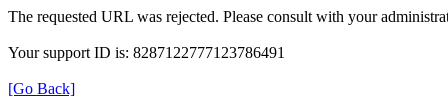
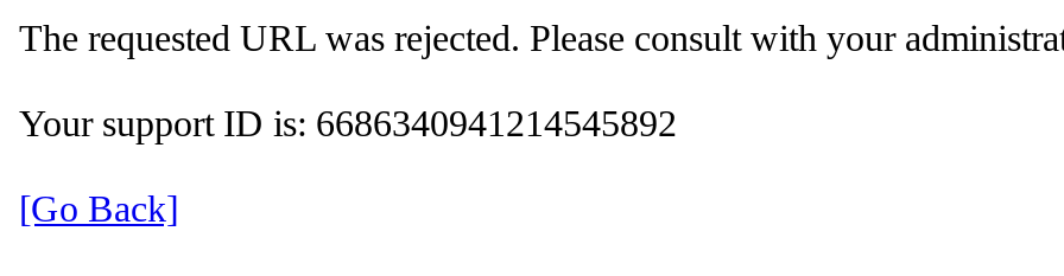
- Your support ID is: 8287122777123786491
+ Your support ID is: 6686340941214545892
